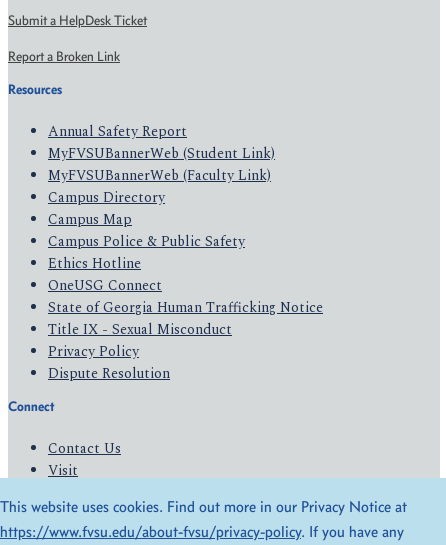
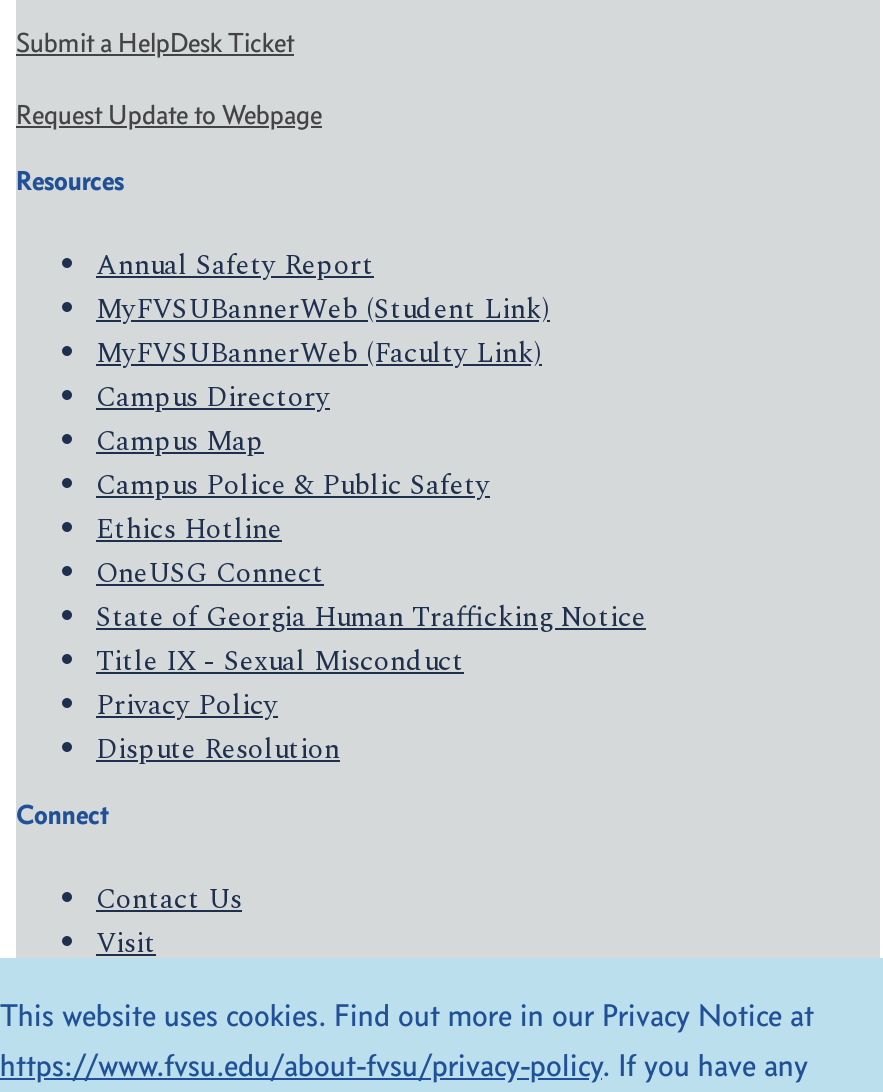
- Report a Broken Link
+ Request Update to Webpage
